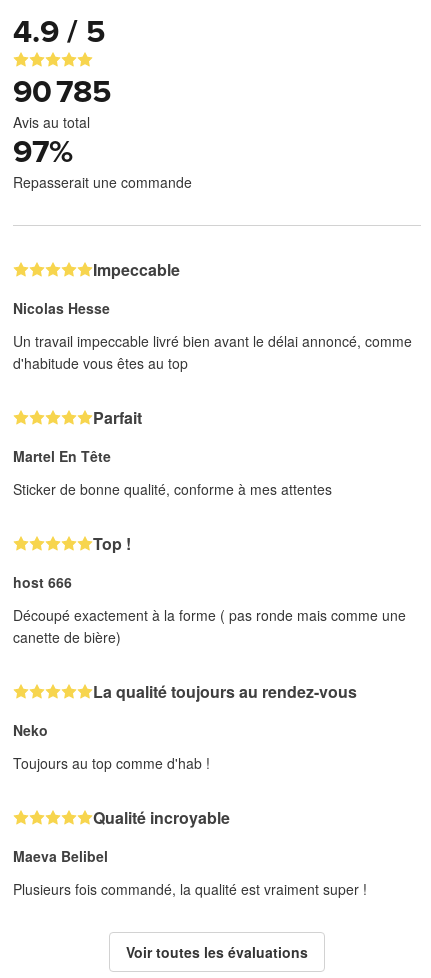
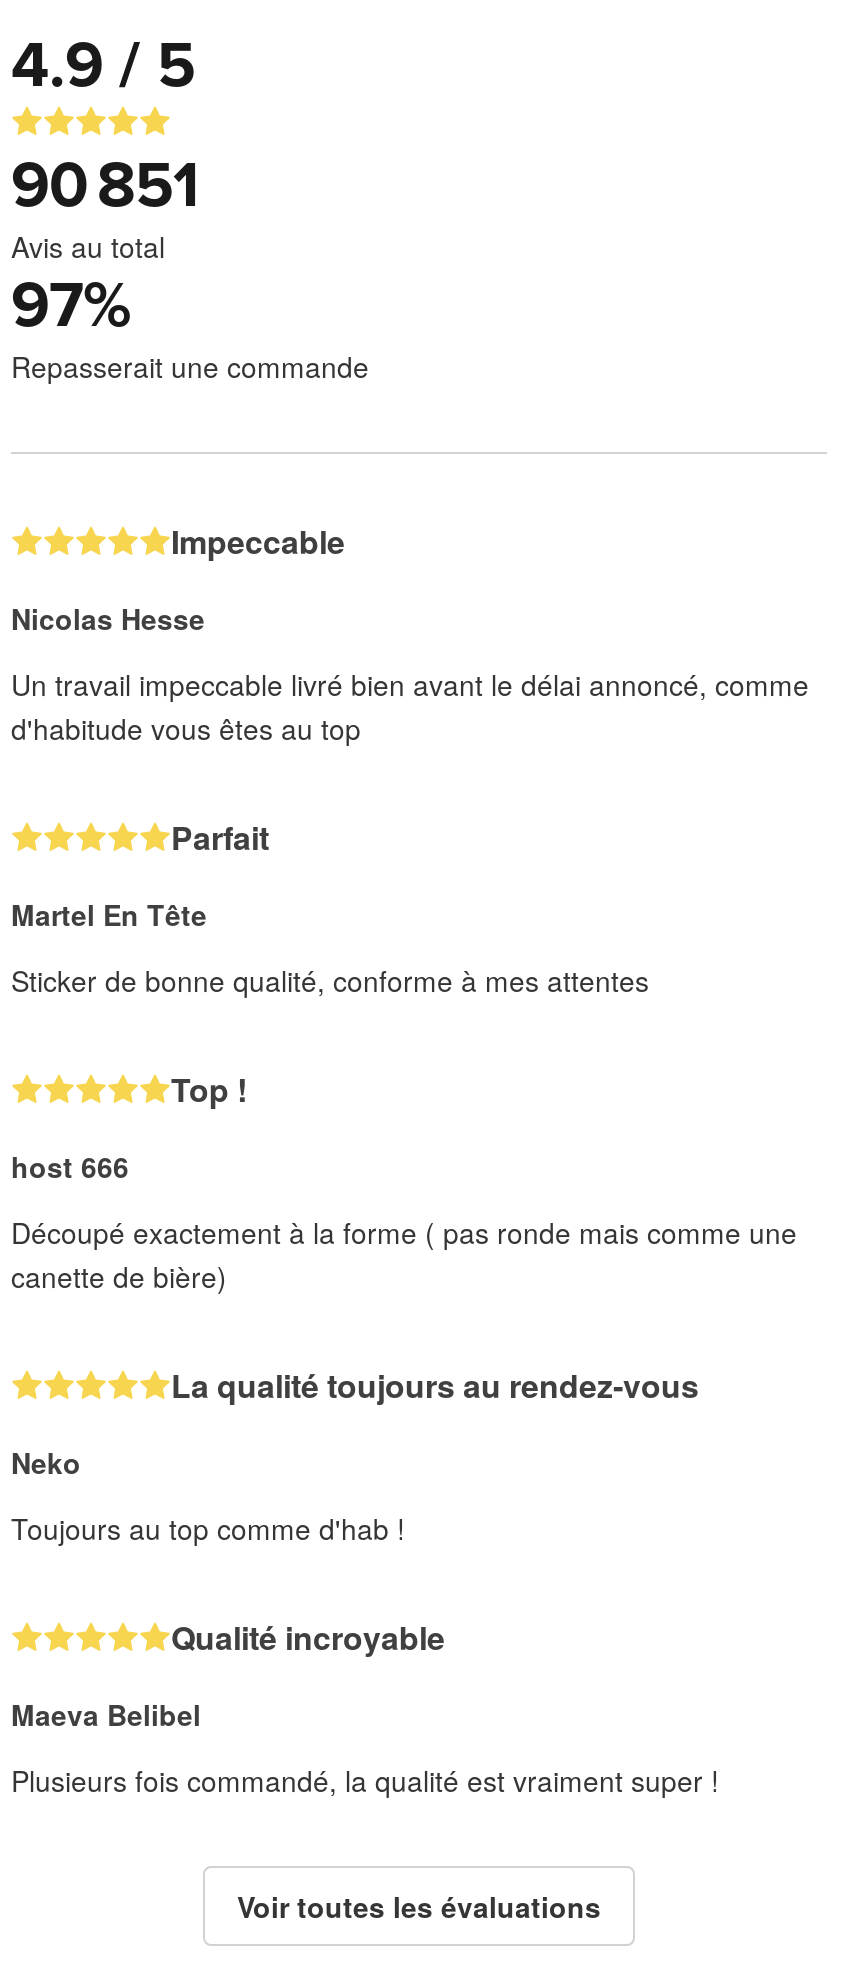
- 90 785
+ 90 851
